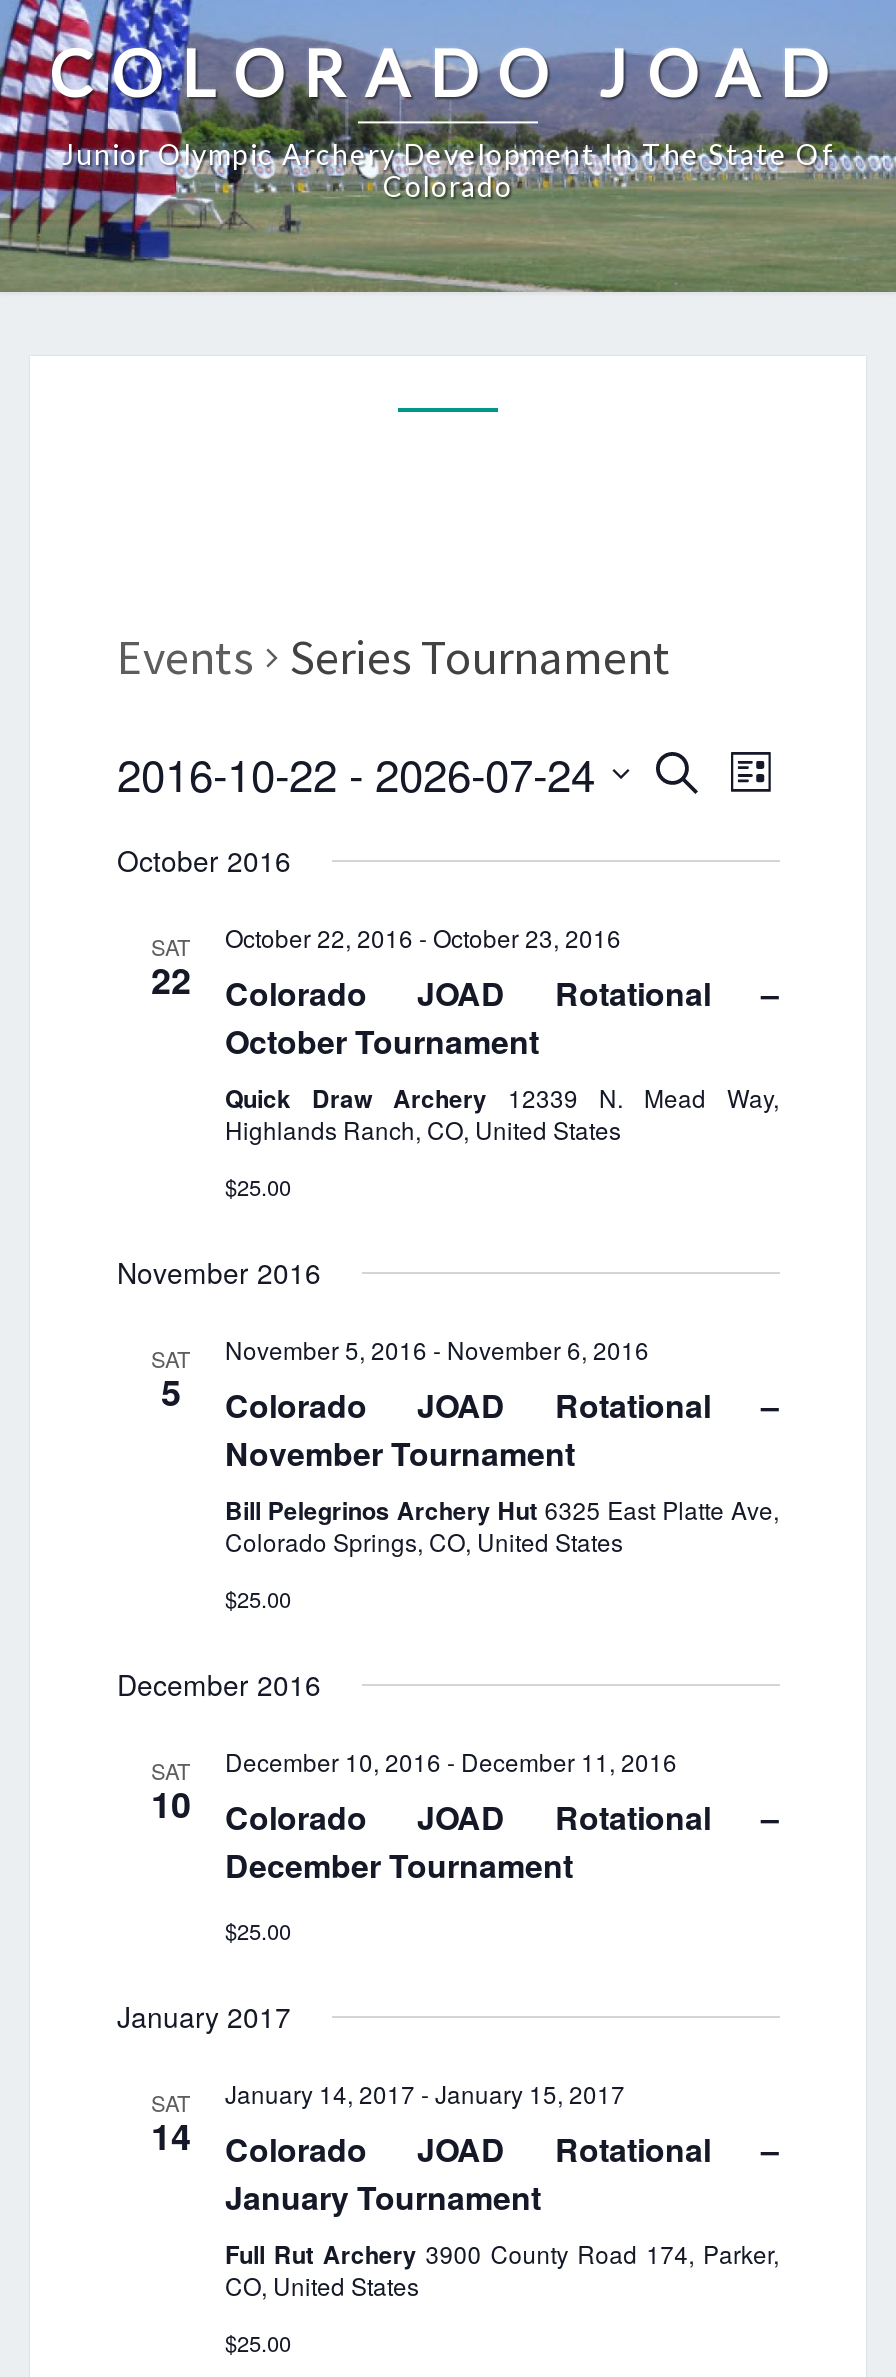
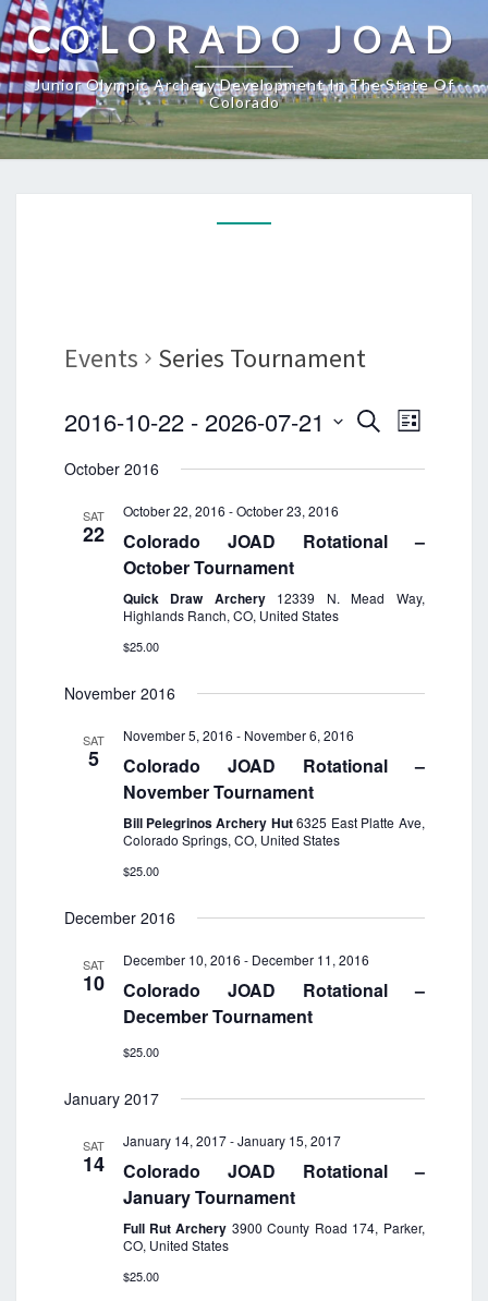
- 2016-10-22 - 2026-07-24
+ 2016-10-22 - 2026-07-21
